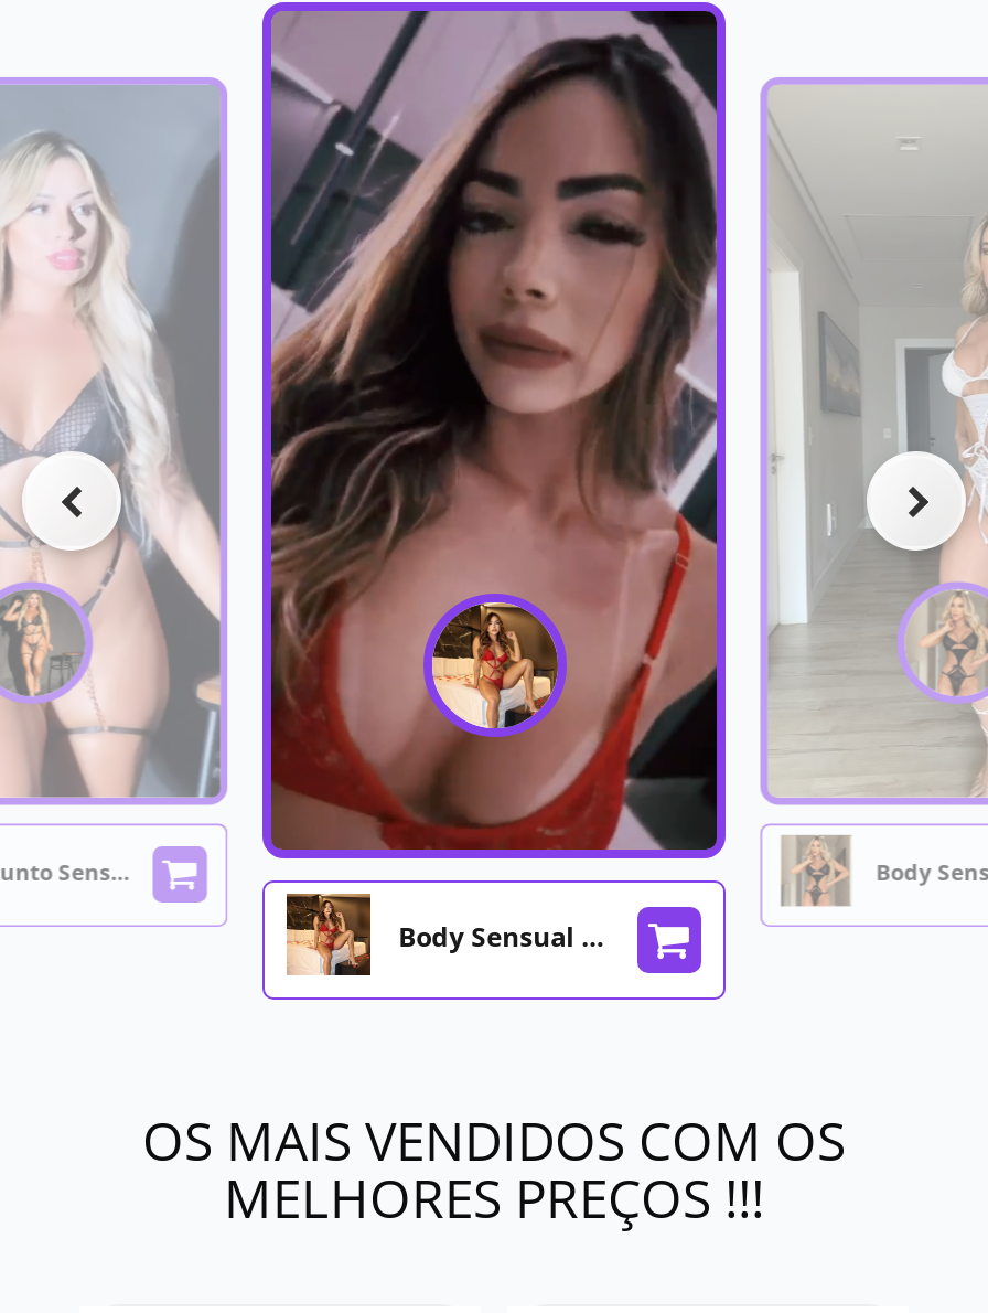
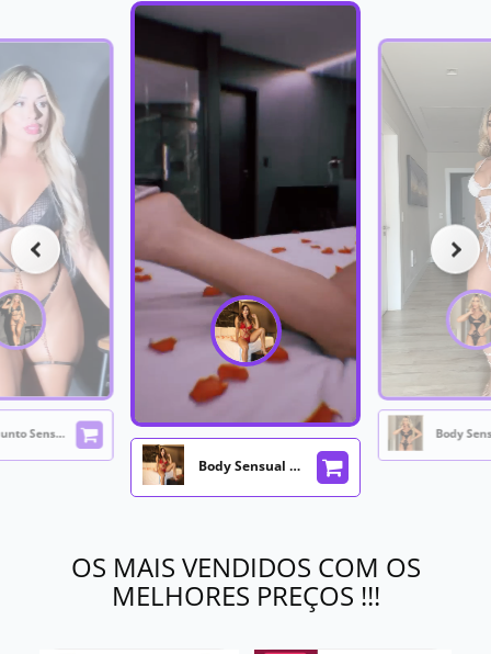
- [image]
+ [image]
